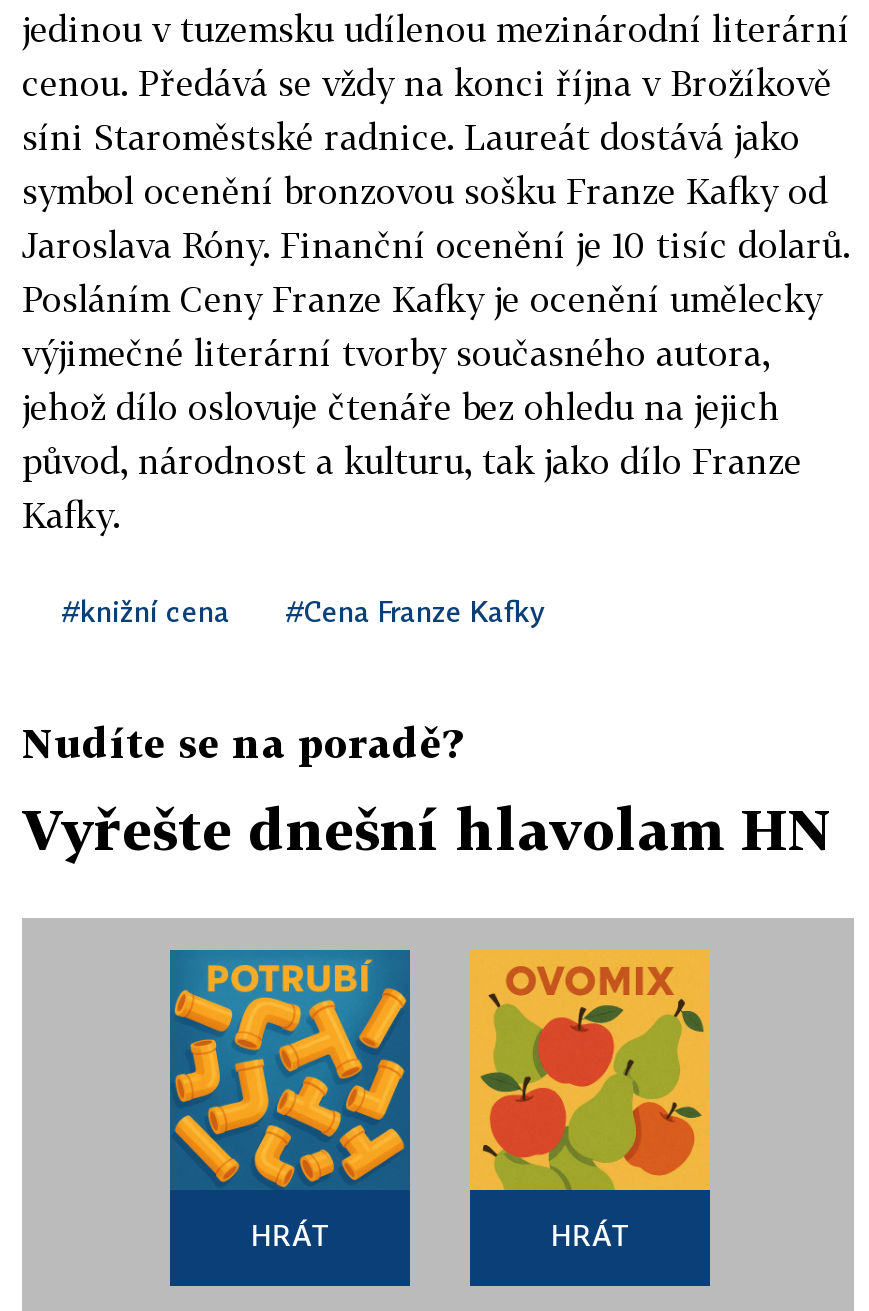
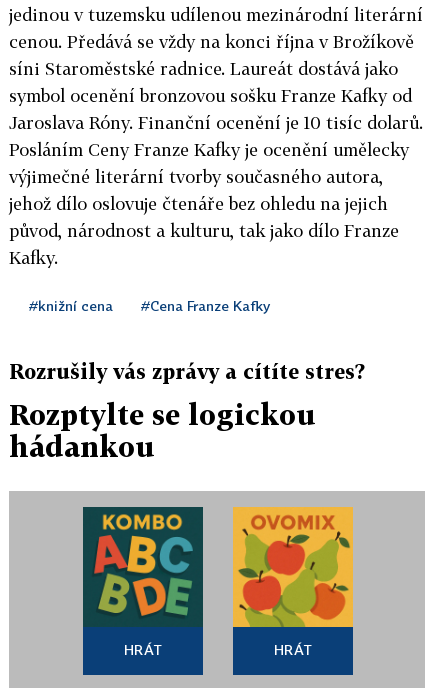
- Nudíte se na poradě?
+ Rozrušily vás zprávy a cítíte stres?

- Vyřešte dnešní hlavolam HN
+ Rozptylte se logickou
+ hádankou

- [image]
+ [image]
